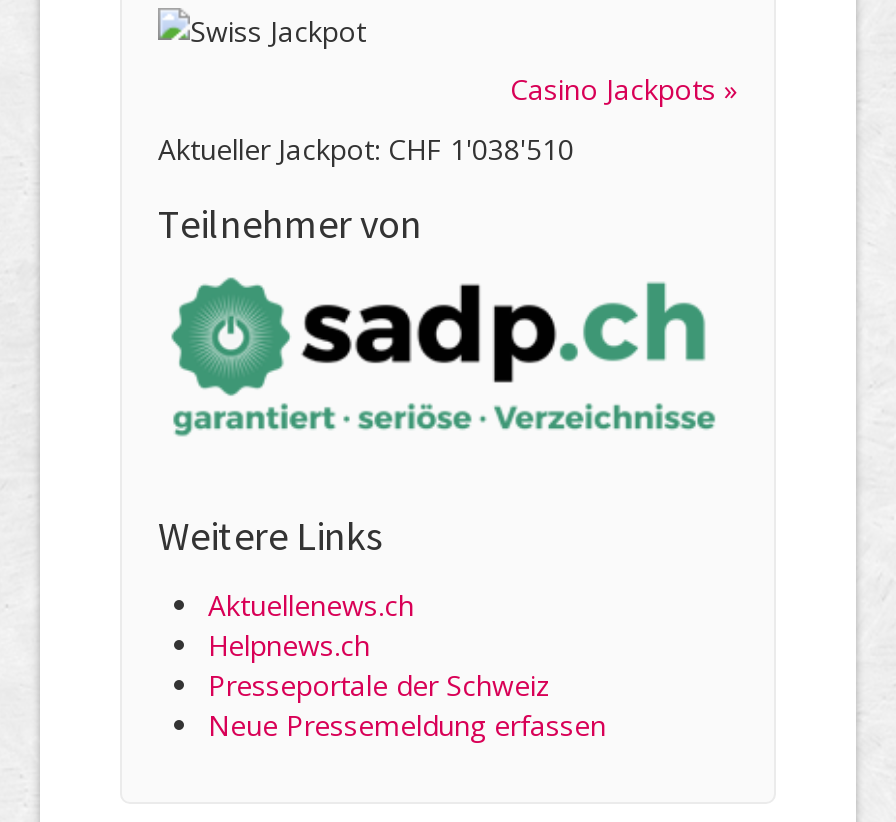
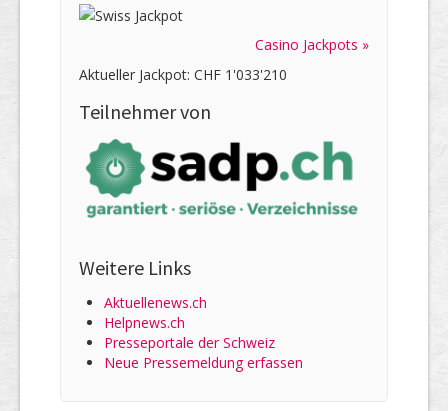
- Aktueller Jackpot: CHF 1'038'510
+ Aktueller Jackpot: CHF 1'033'210
